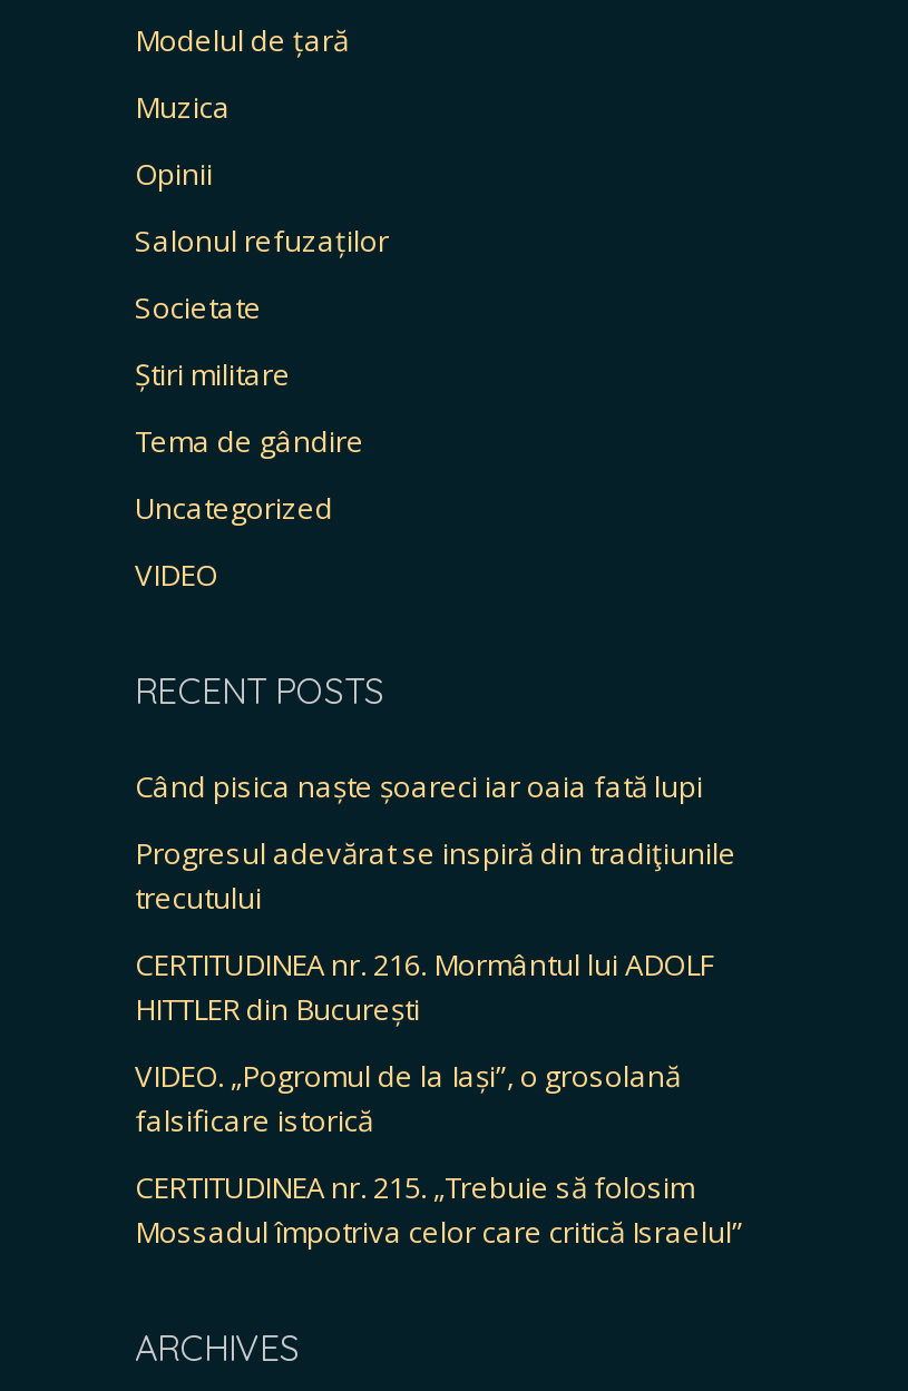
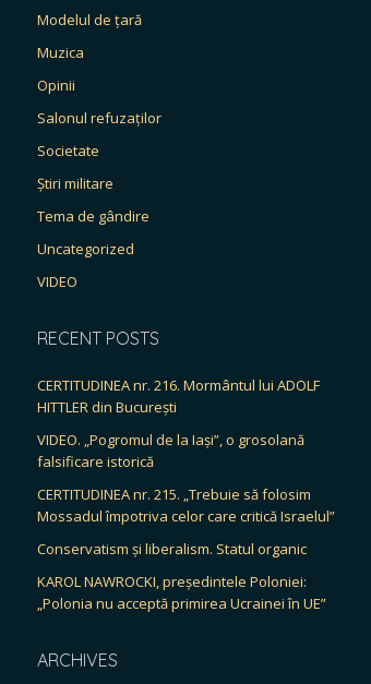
- Când pisica naște șoareci iar oaia fată lupi
- Progresul adevărat se inspiră din tradiţiunile
- trecutului

moved up: CERTITUDINEA nr. 216. Mormântul lui ADOLF | HITTLER din București | VIDEO. „Pogromul de la Iași”, o grosolană | falsificare istorică | CERTITUDINEA nr. 215. „Trebuie să folosim | Mossadul împotriva celor care critică Israelul”

+ Conservatism și liberalism. Statul organic
+ KAROL NAWROCKI, președintele Poloniei:
+ „Polonia nu acceptă primirea Ucrainei în UE”
